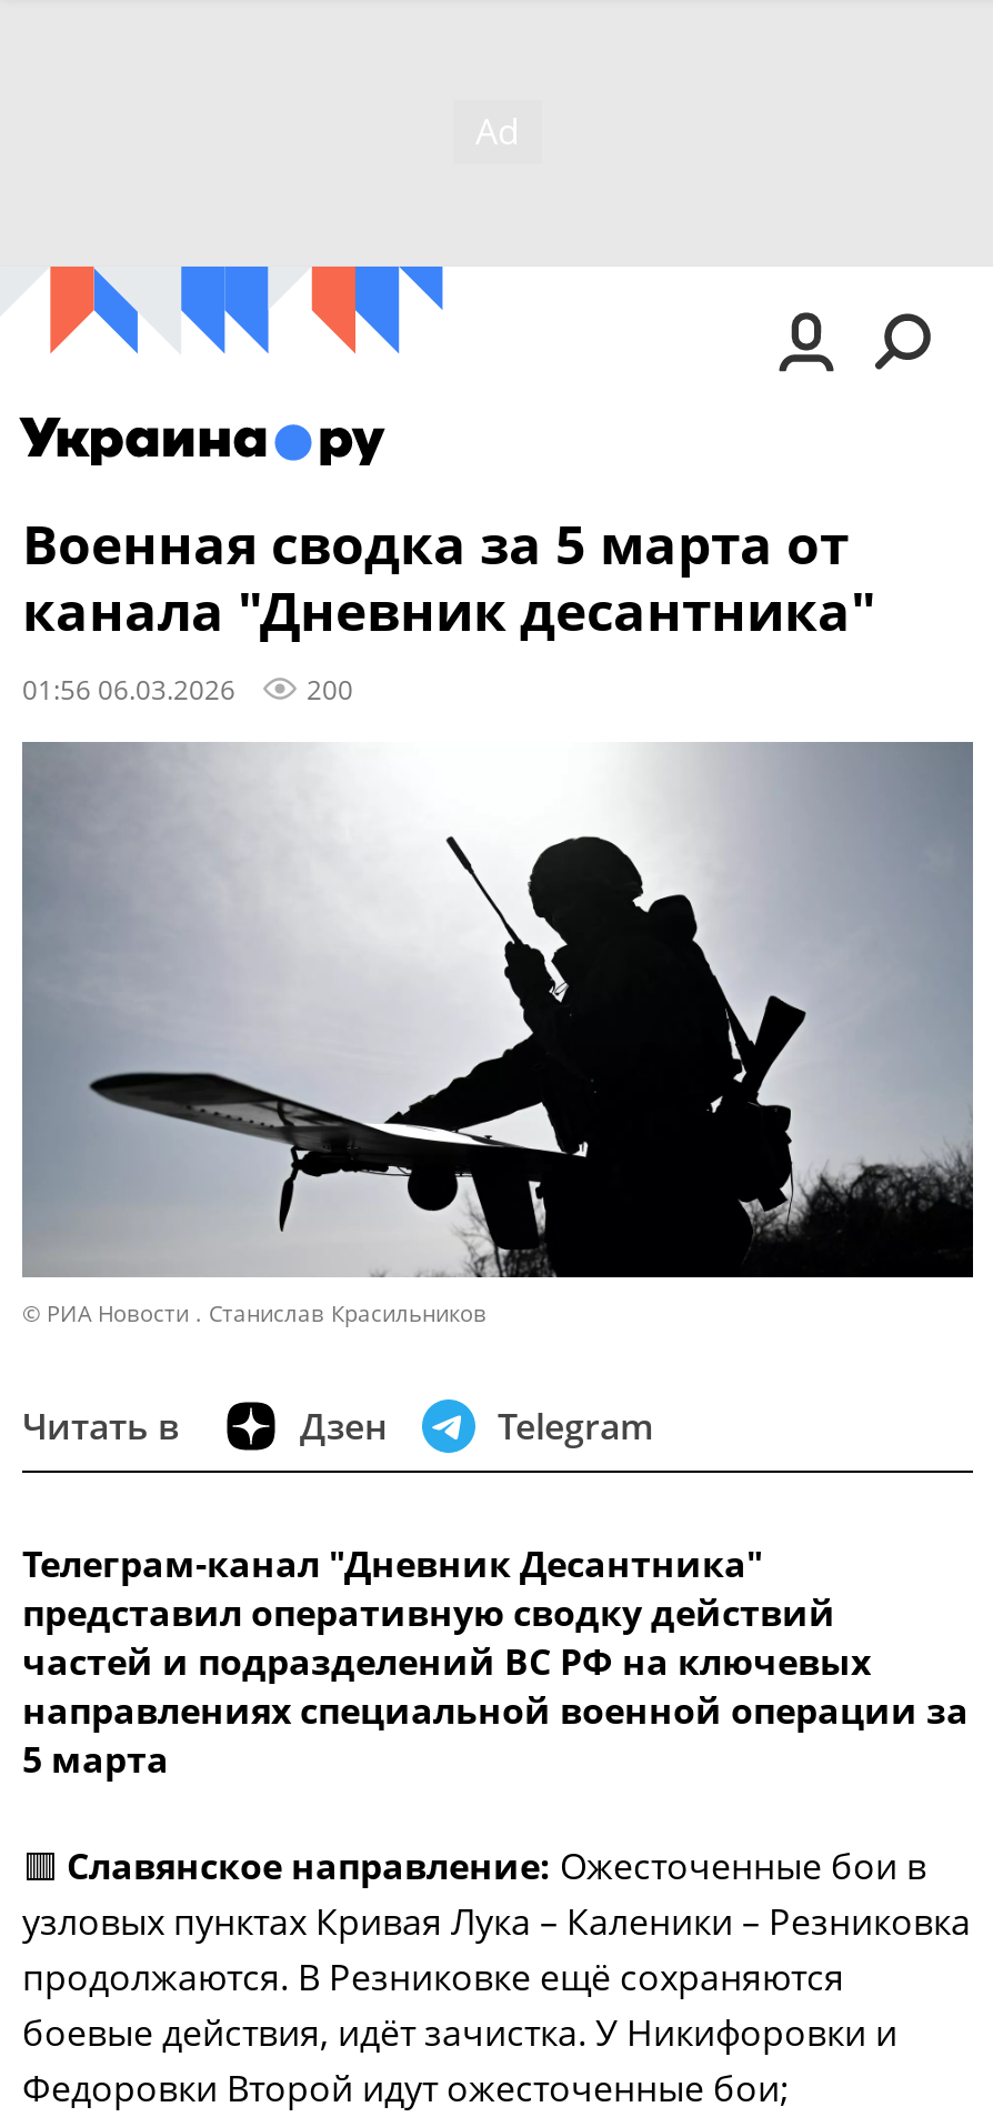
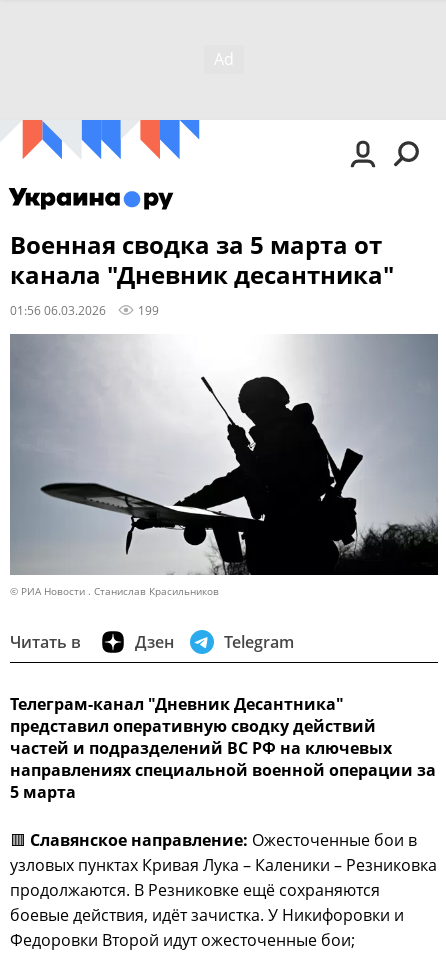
- 01:56 06.03.2026 200
+ 01:56 06.03.2026 199
